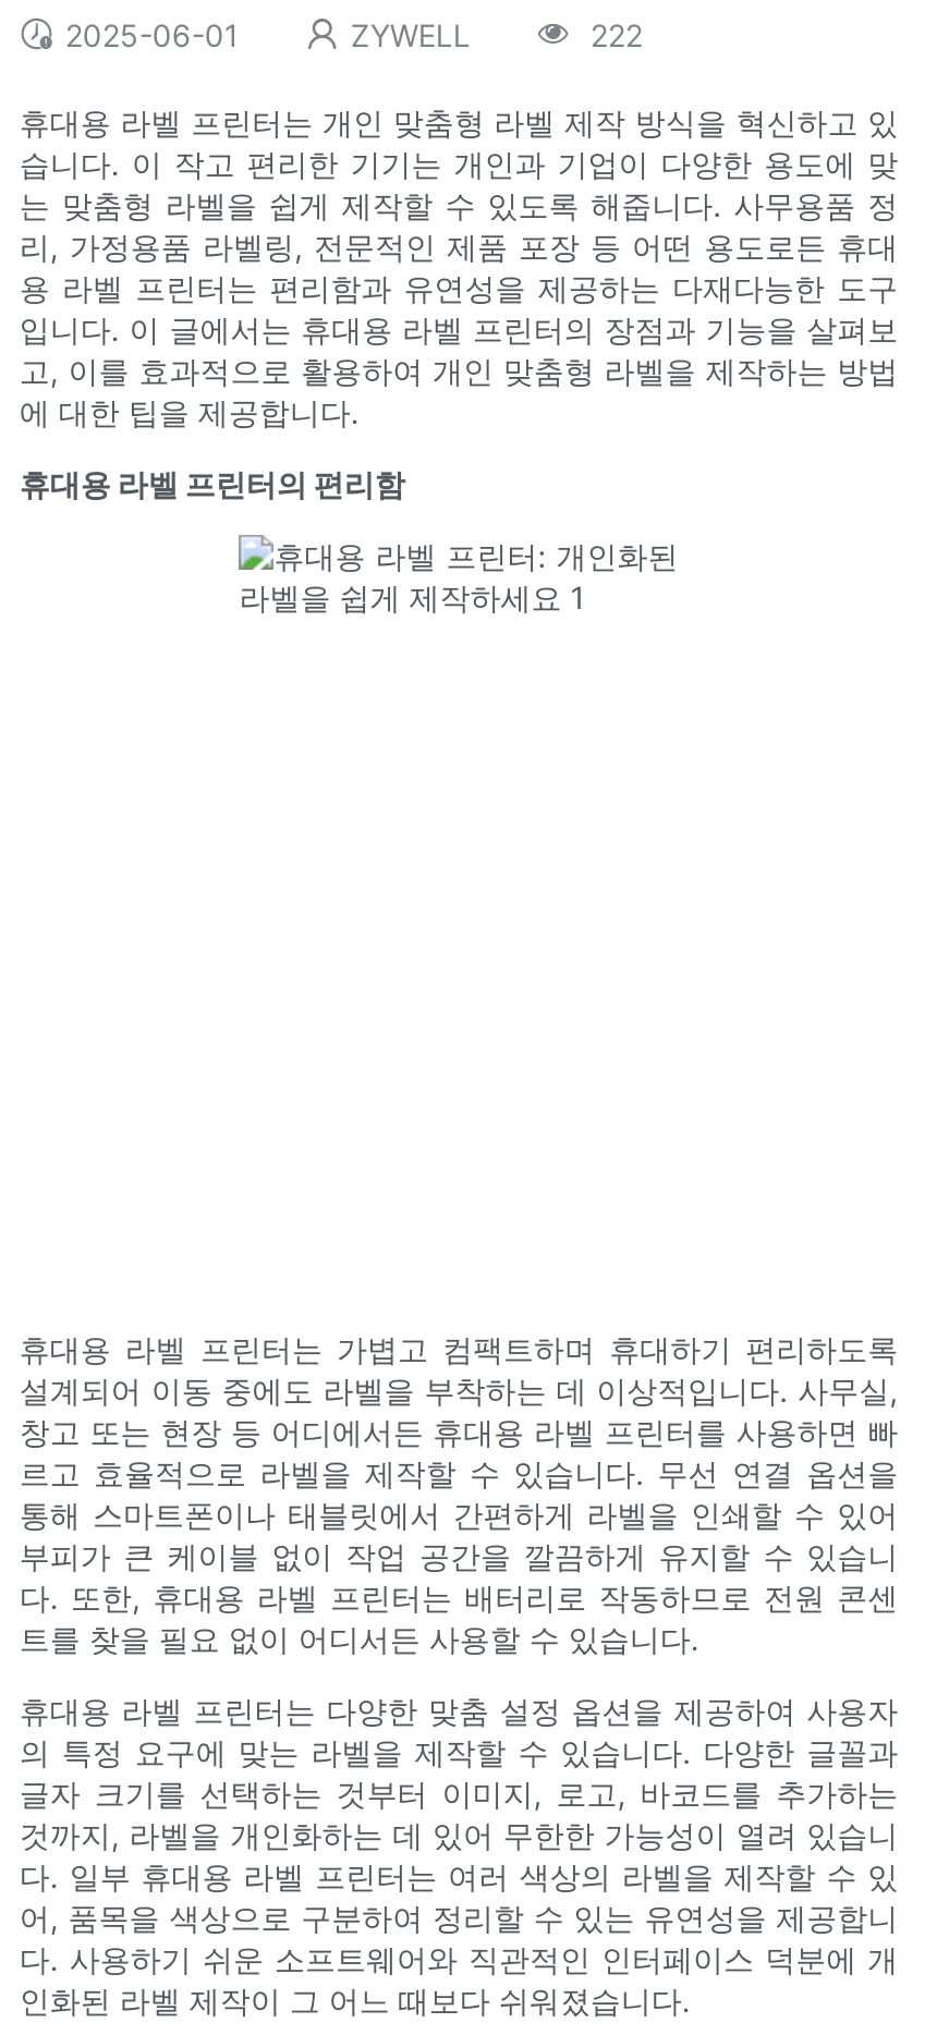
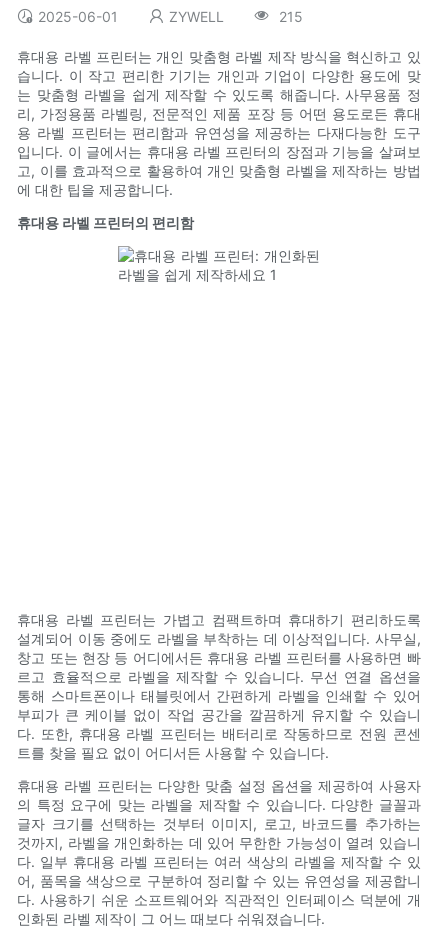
- 222
+ 215
